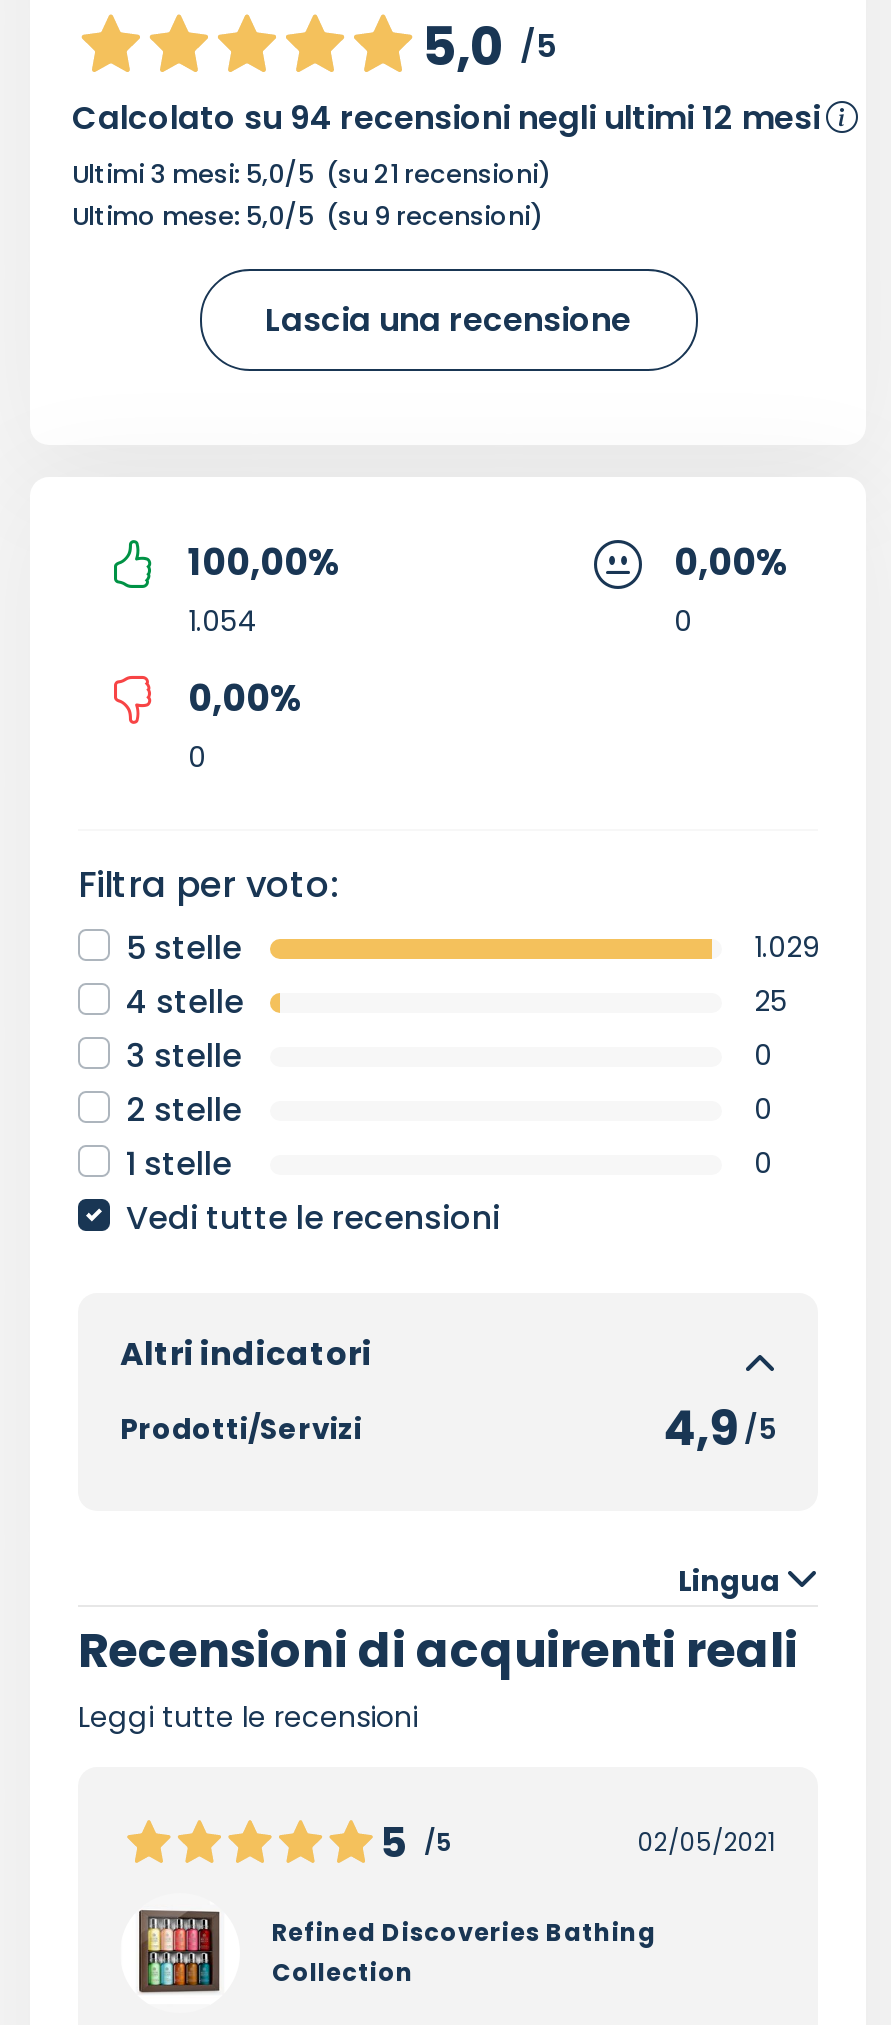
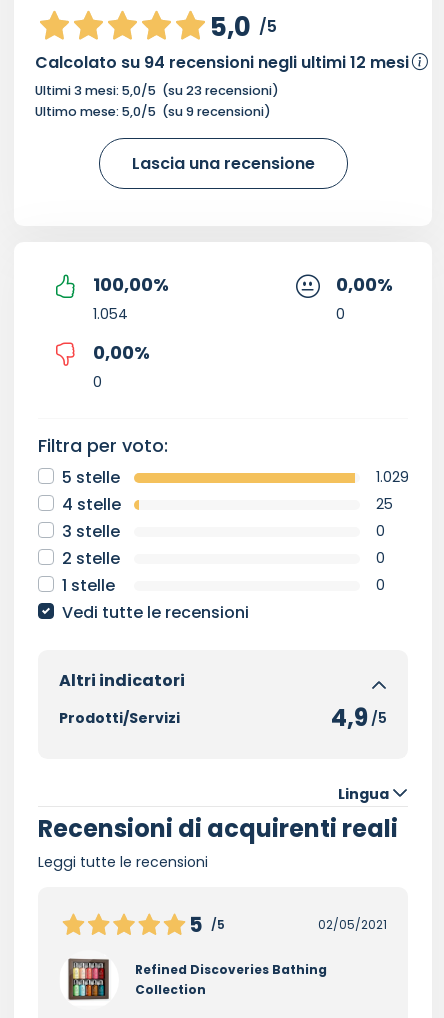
- Ultimi 3 mesi: 5,0/5 (su 21 recensioni)
+ Ultimi 3 mesi: 5,0/5 (su 23 recensioni)
